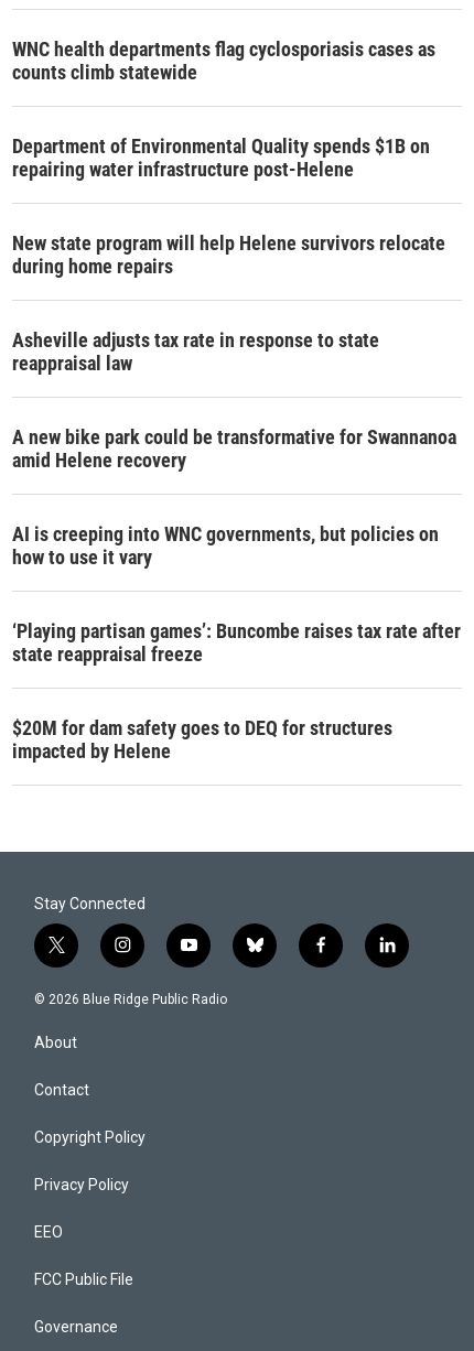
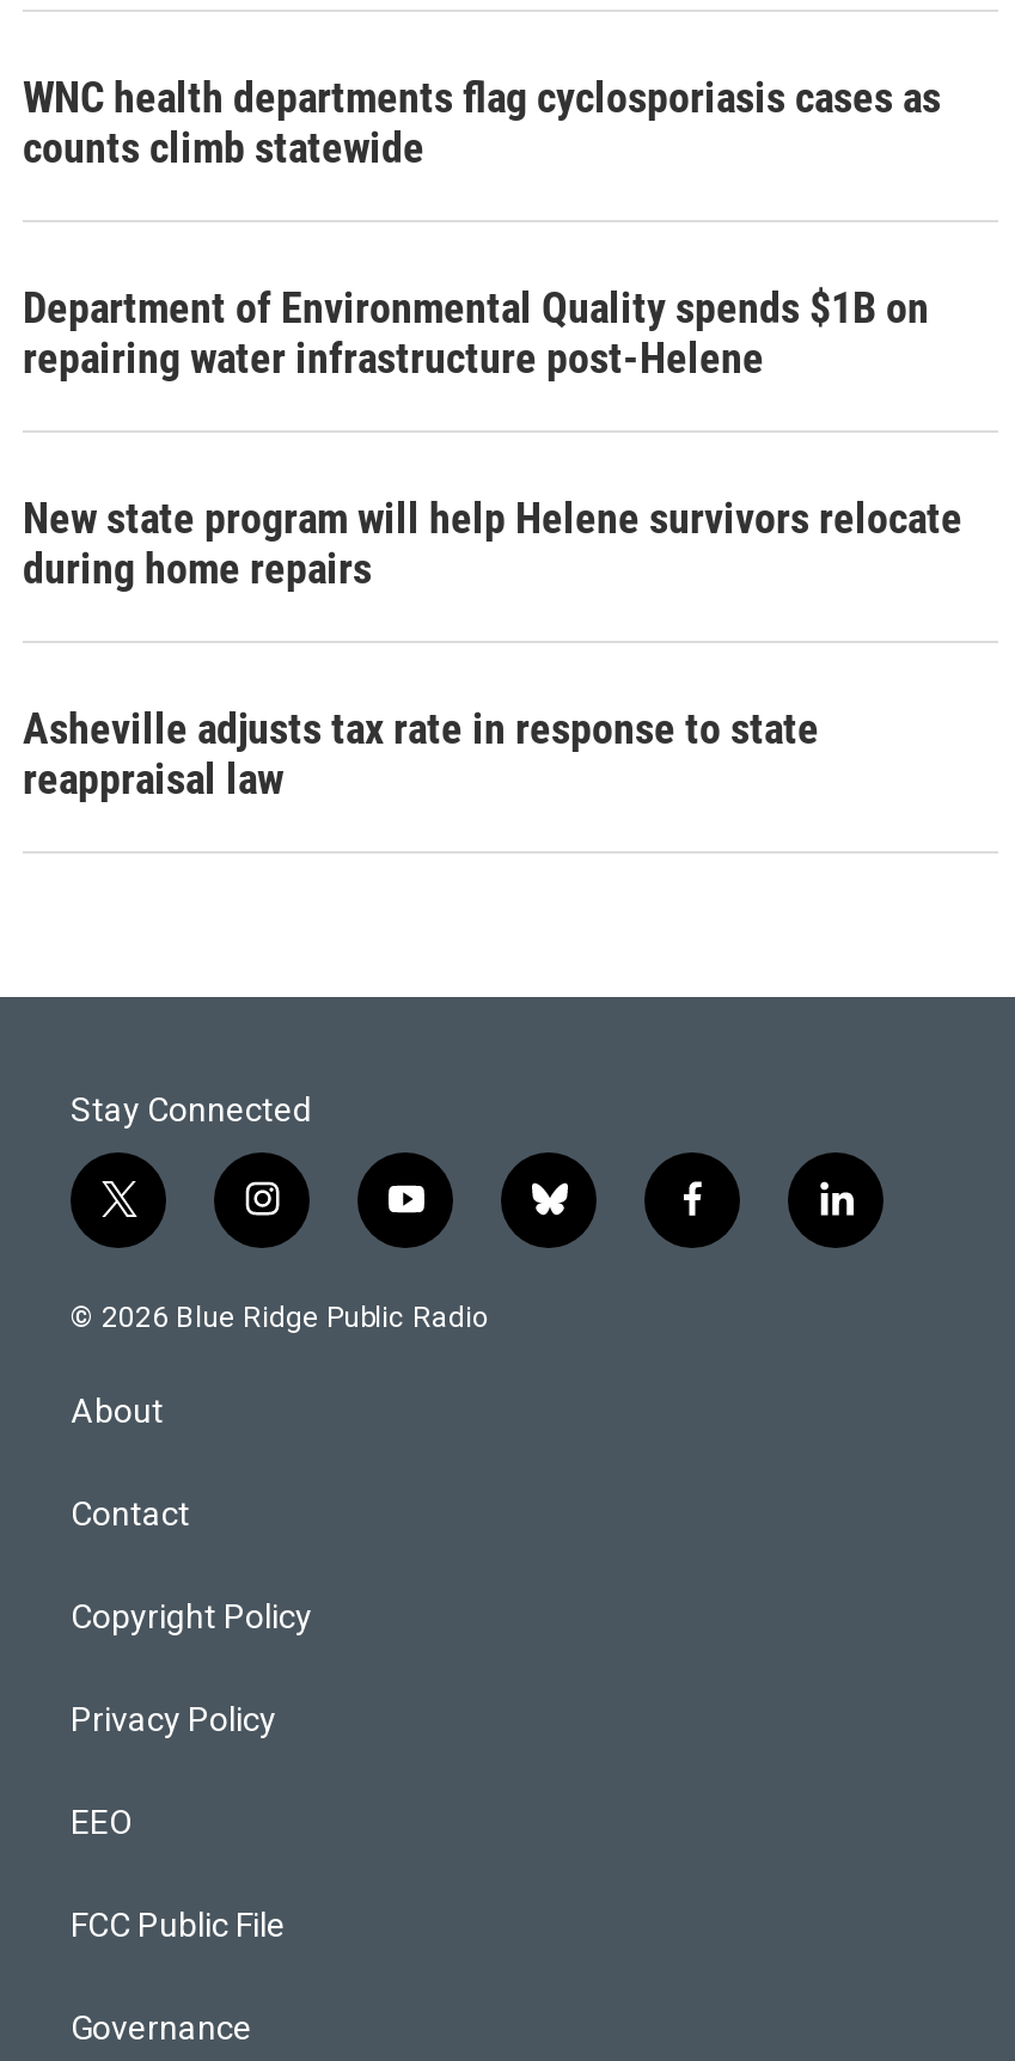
- A new bike park could be transformative for Swannanoa
- amid Helene recovery
- AI is creeping into WNC governments, but policies on
- how to use it vary
- ‘Playing partisan games’: Buncombe raises tax rate after
- state reappraisal freeze
- $20M for dam safety goes to DEQ for structures
- impacted by Helene
